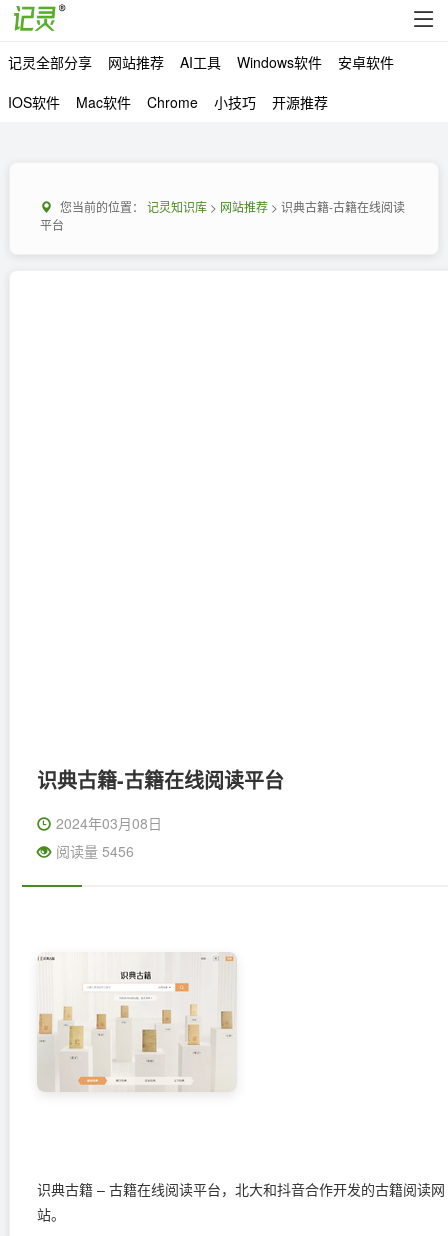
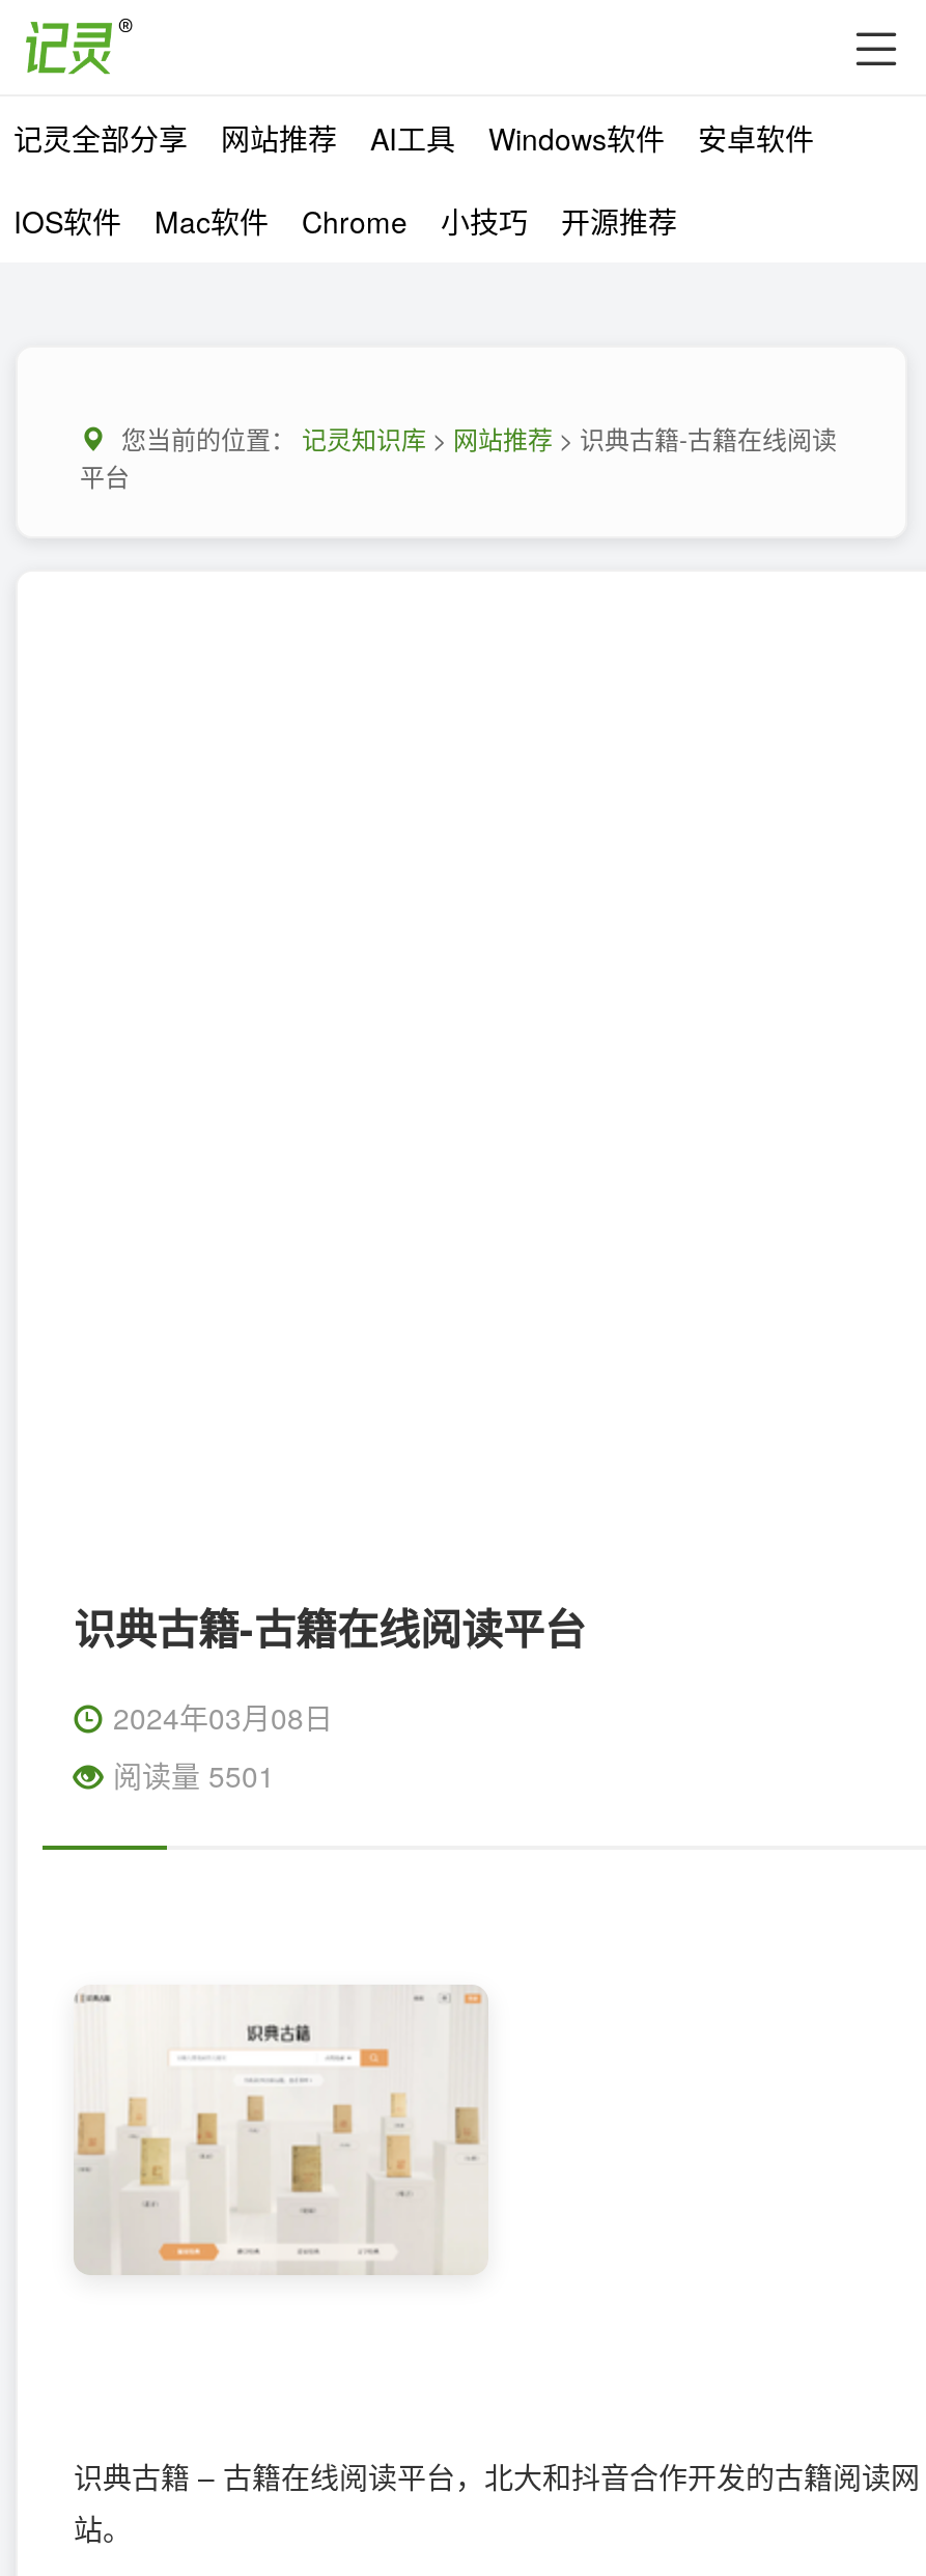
- 阅读量 5456
+ 阅读量 5501
